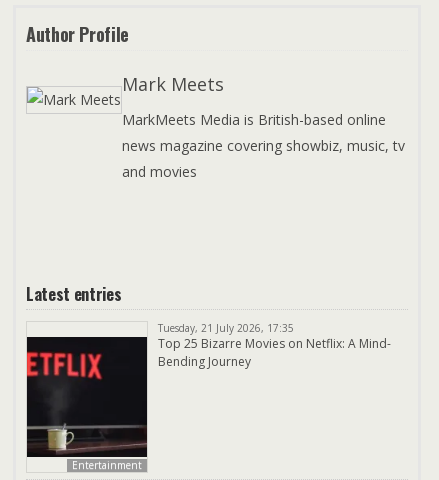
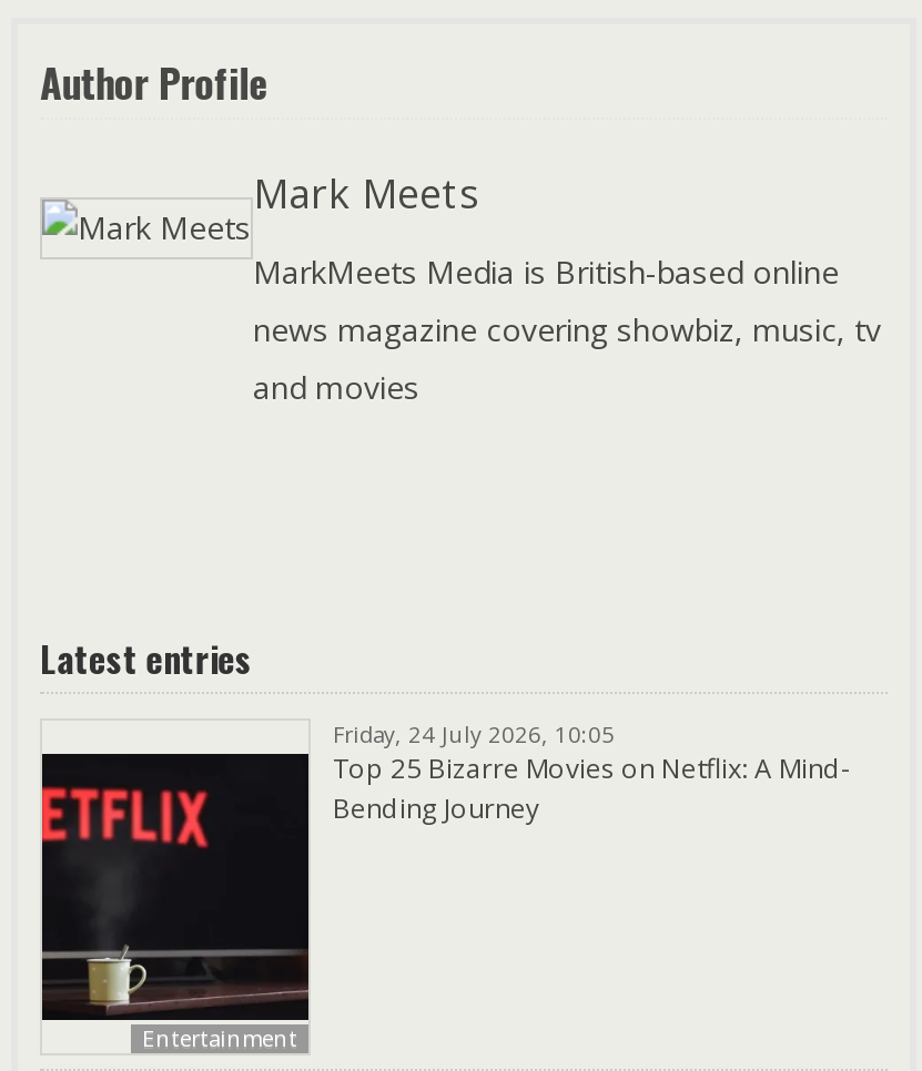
- Tuesday, 21 July 2026, 17:35
+ Friday, 24 July 2026, 10:05
